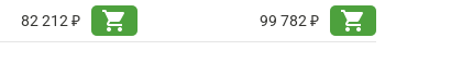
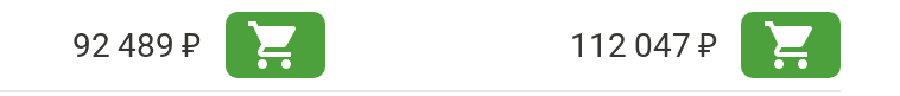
- 82 212 ₽
+ 92 489 ₽

- 99 782 ₽
+ 112 047 ₽
